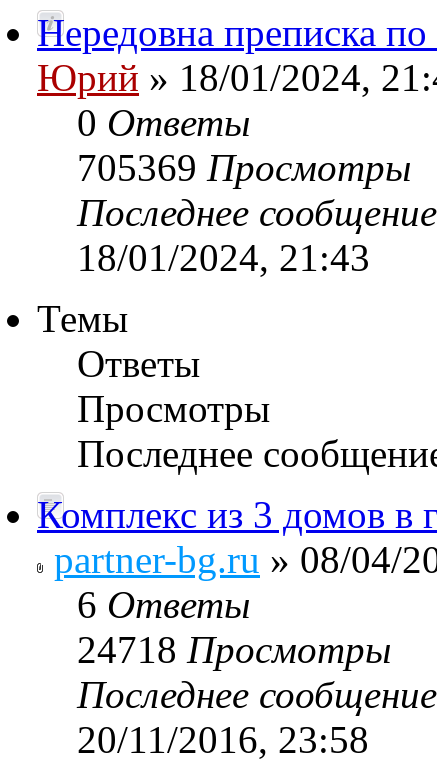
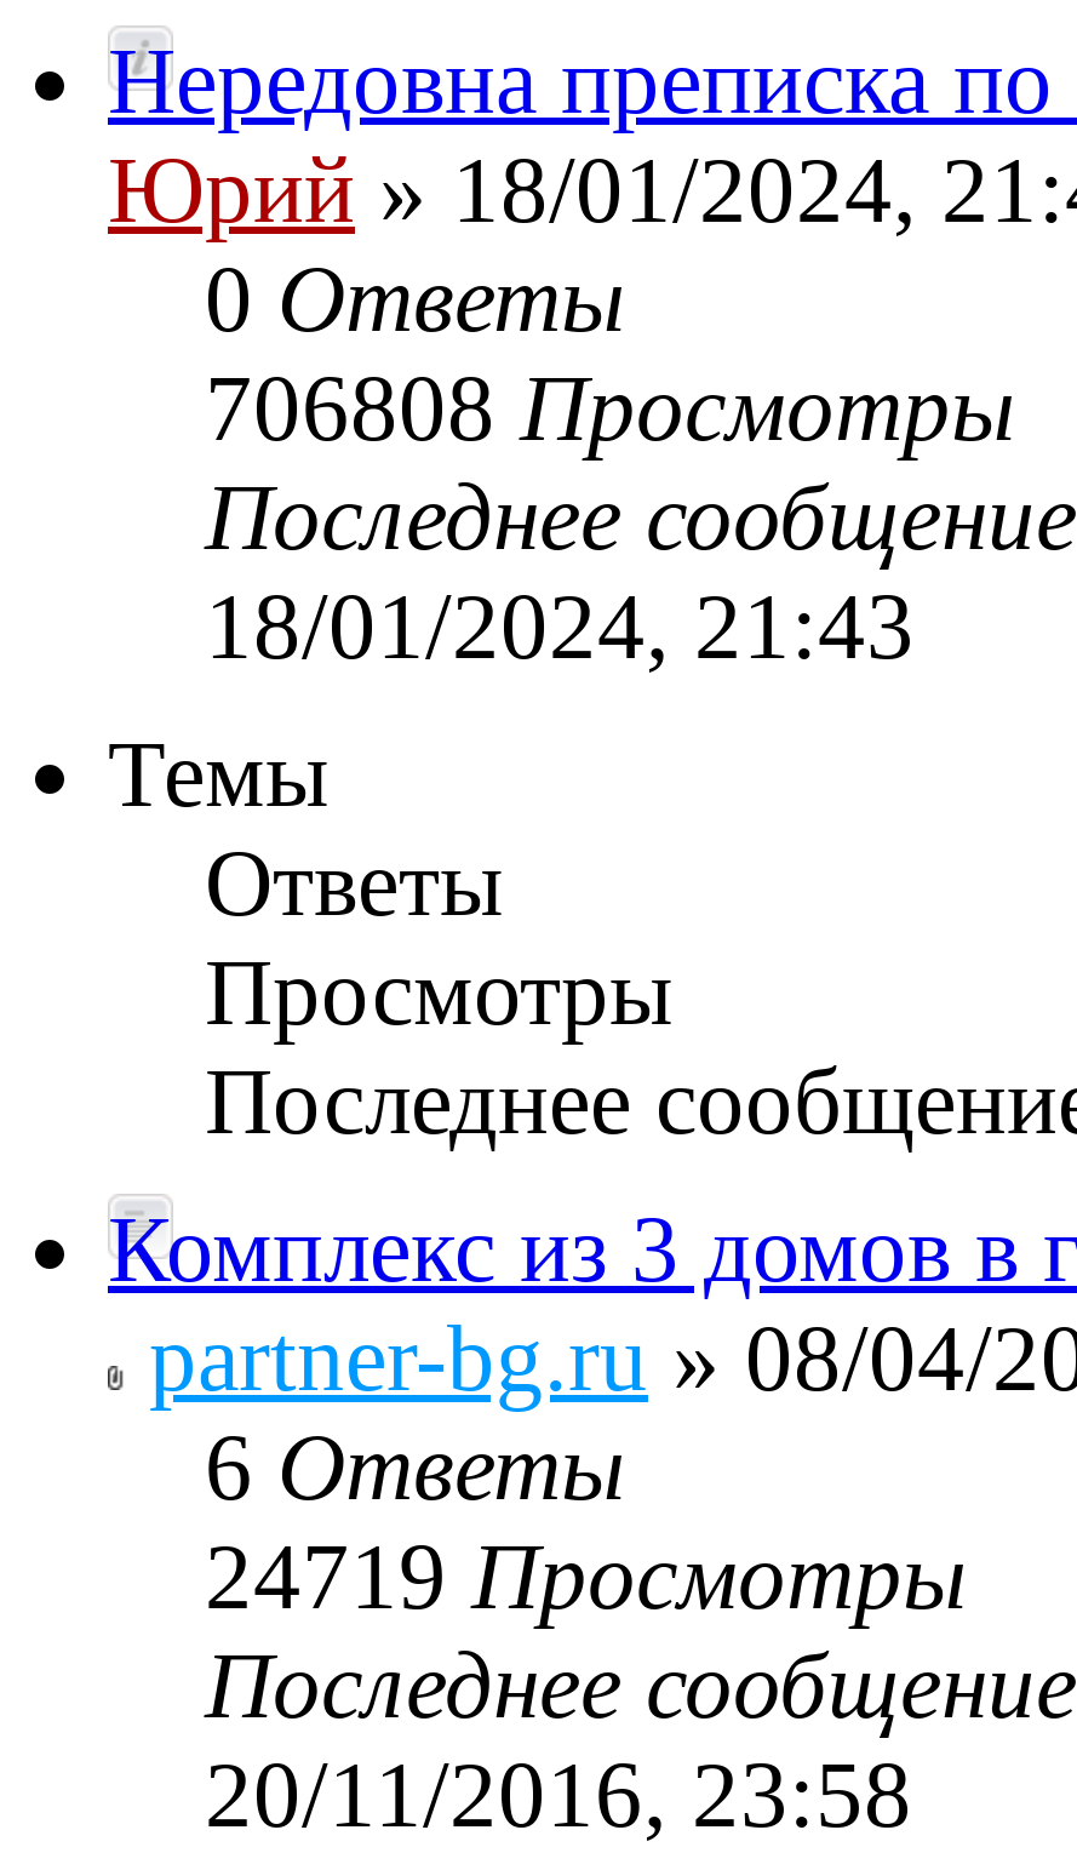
- 705369 Просмотры
+ 706808 Просмотры

- 24718 Просмотры
+ 24719 Просмотры
